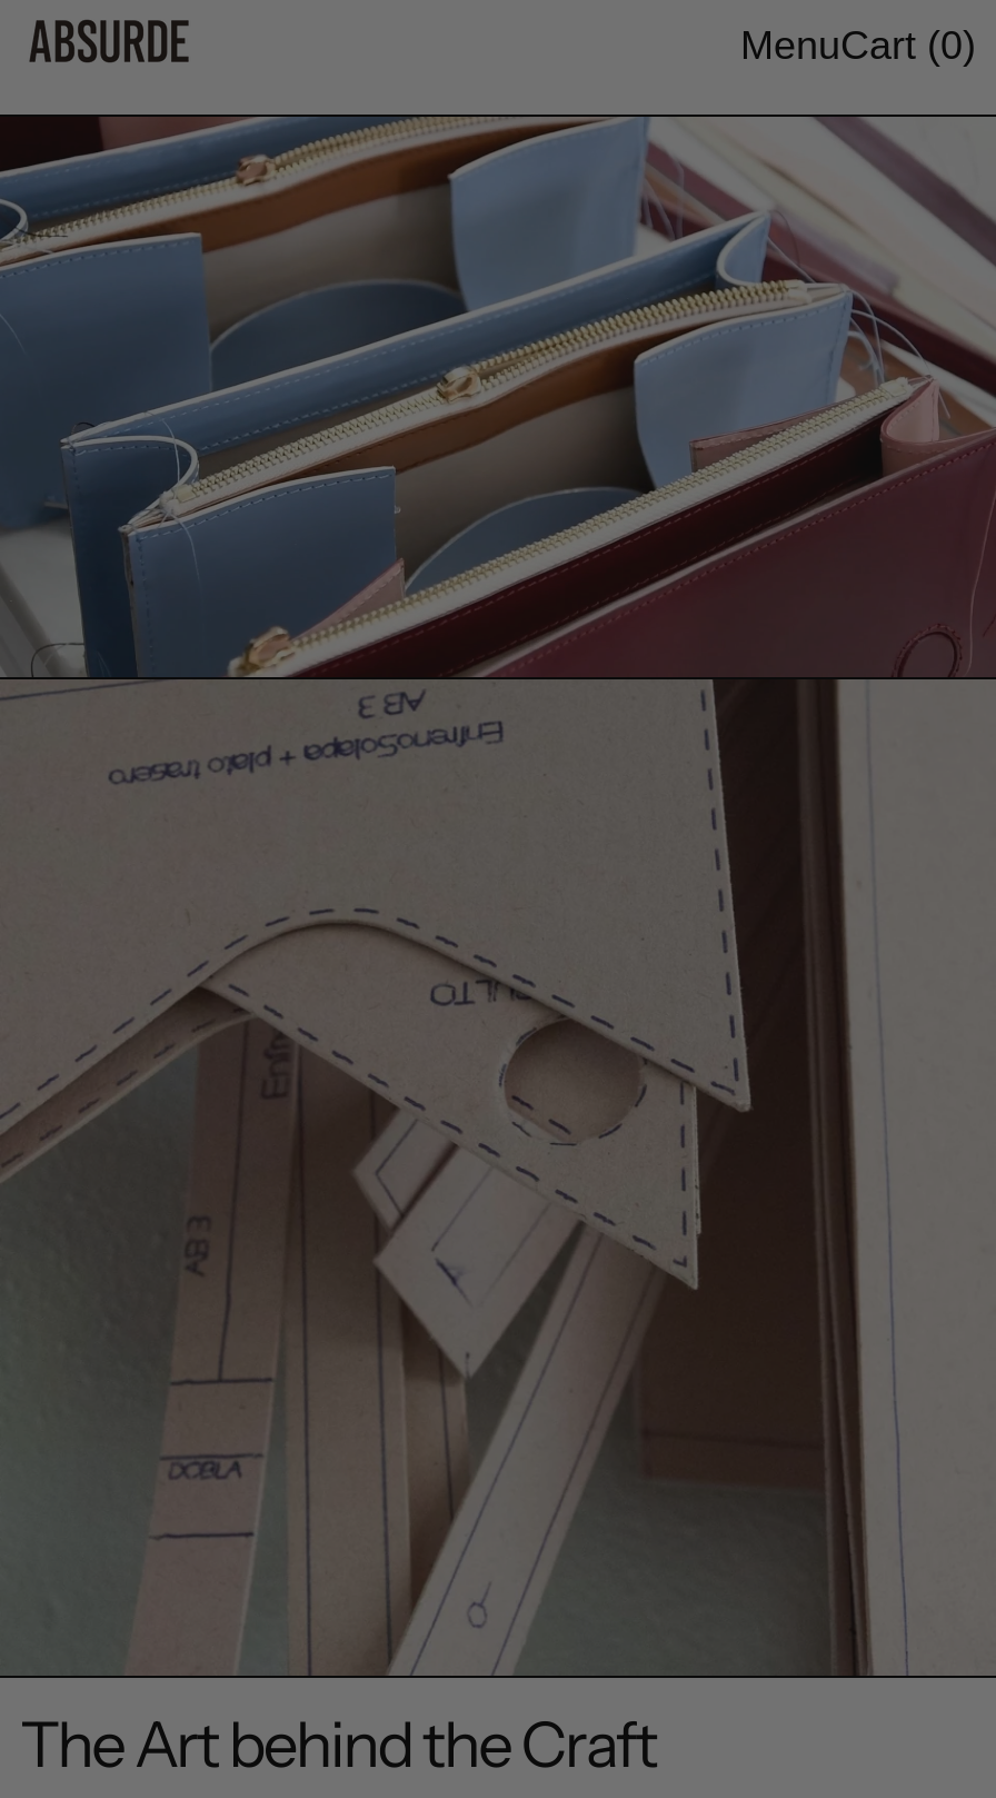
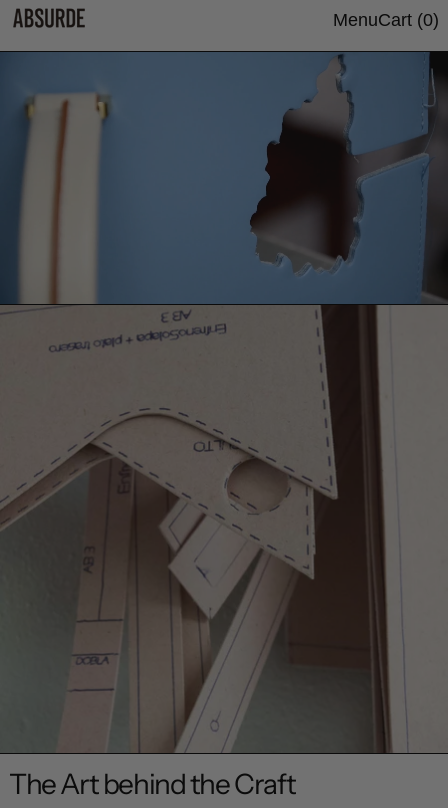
- [image]
+ [image]
